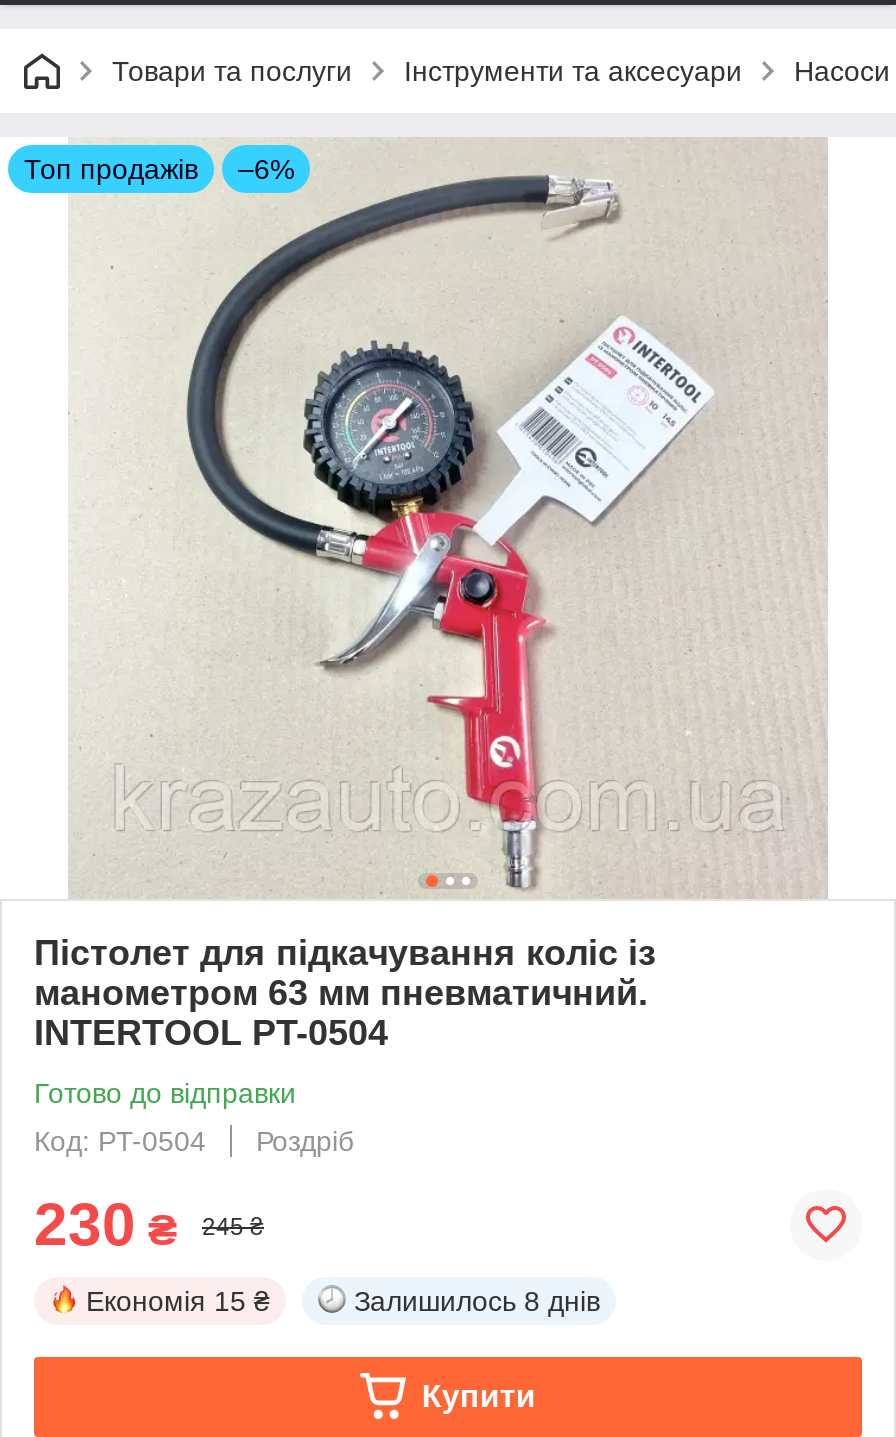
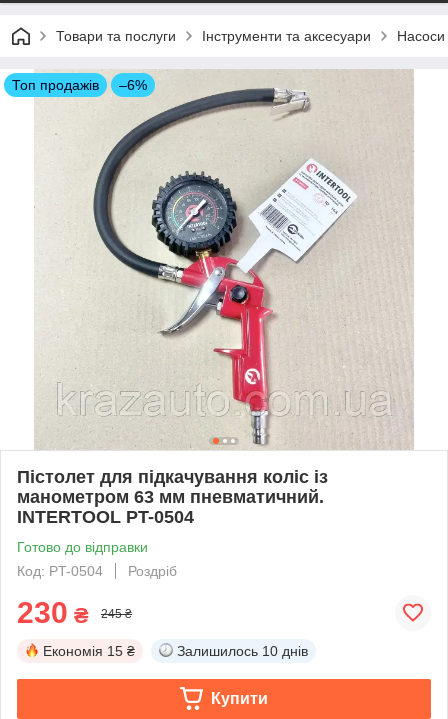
- Залишилось 8 днів
+ Залишилось 10 днів
